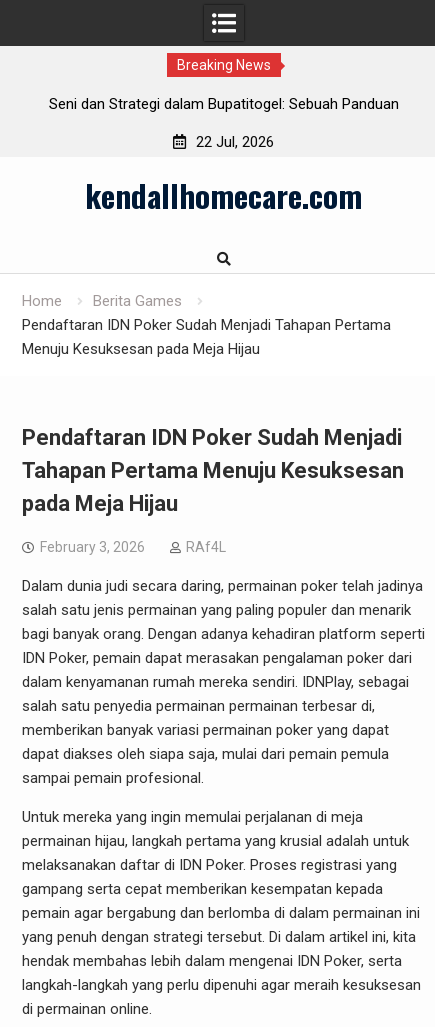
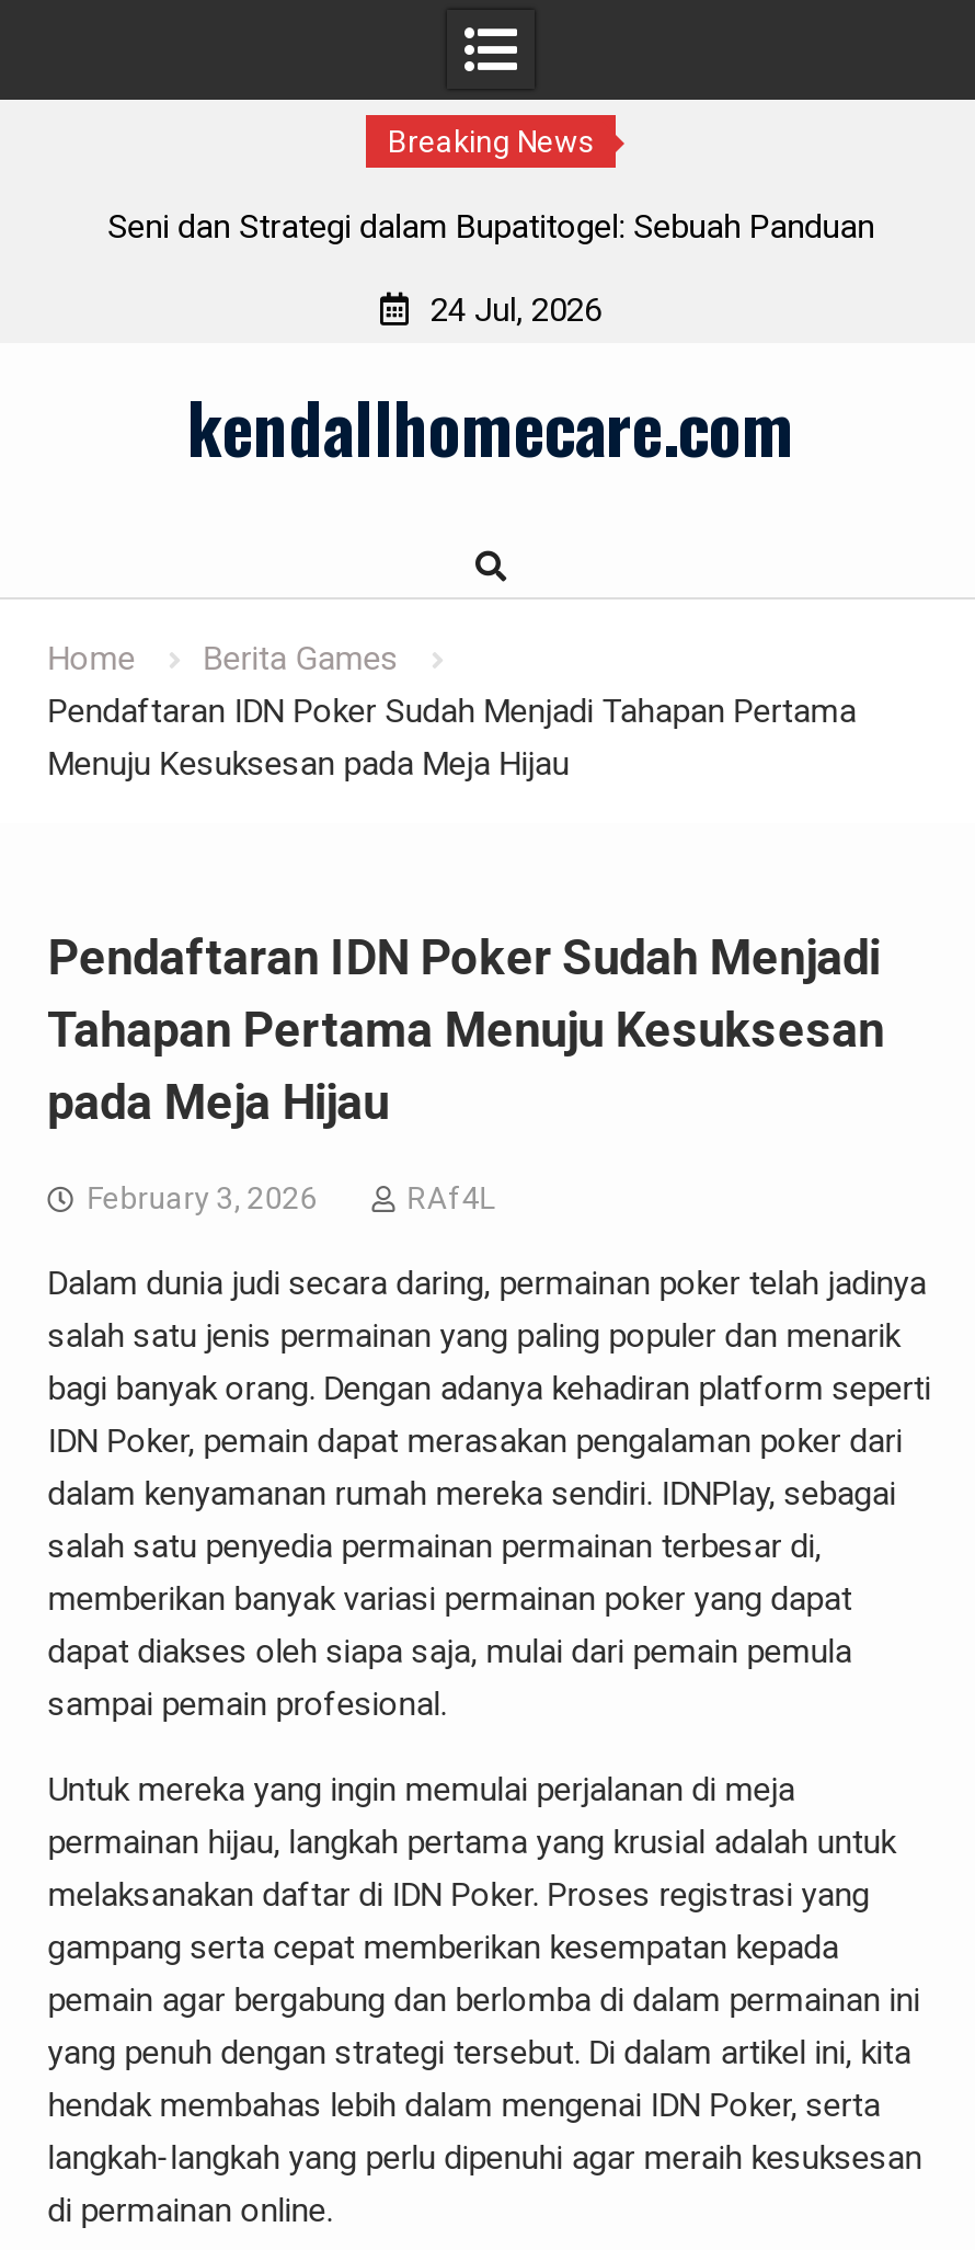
- 22 Jul, 2026
+ 24 Jul, 2026
